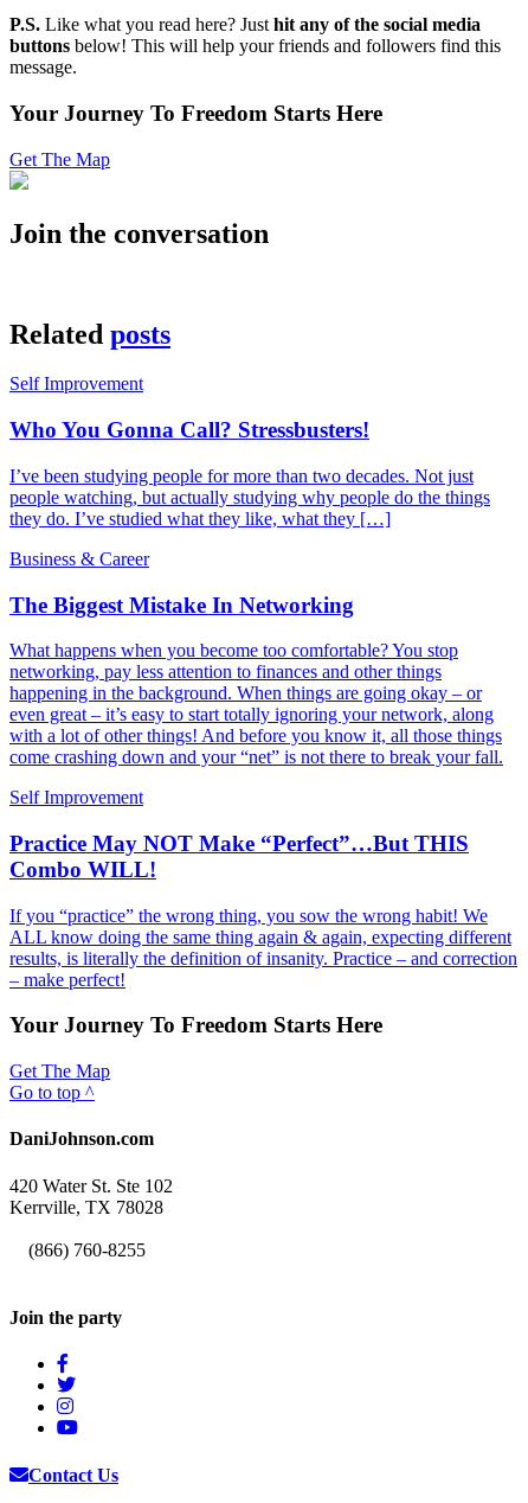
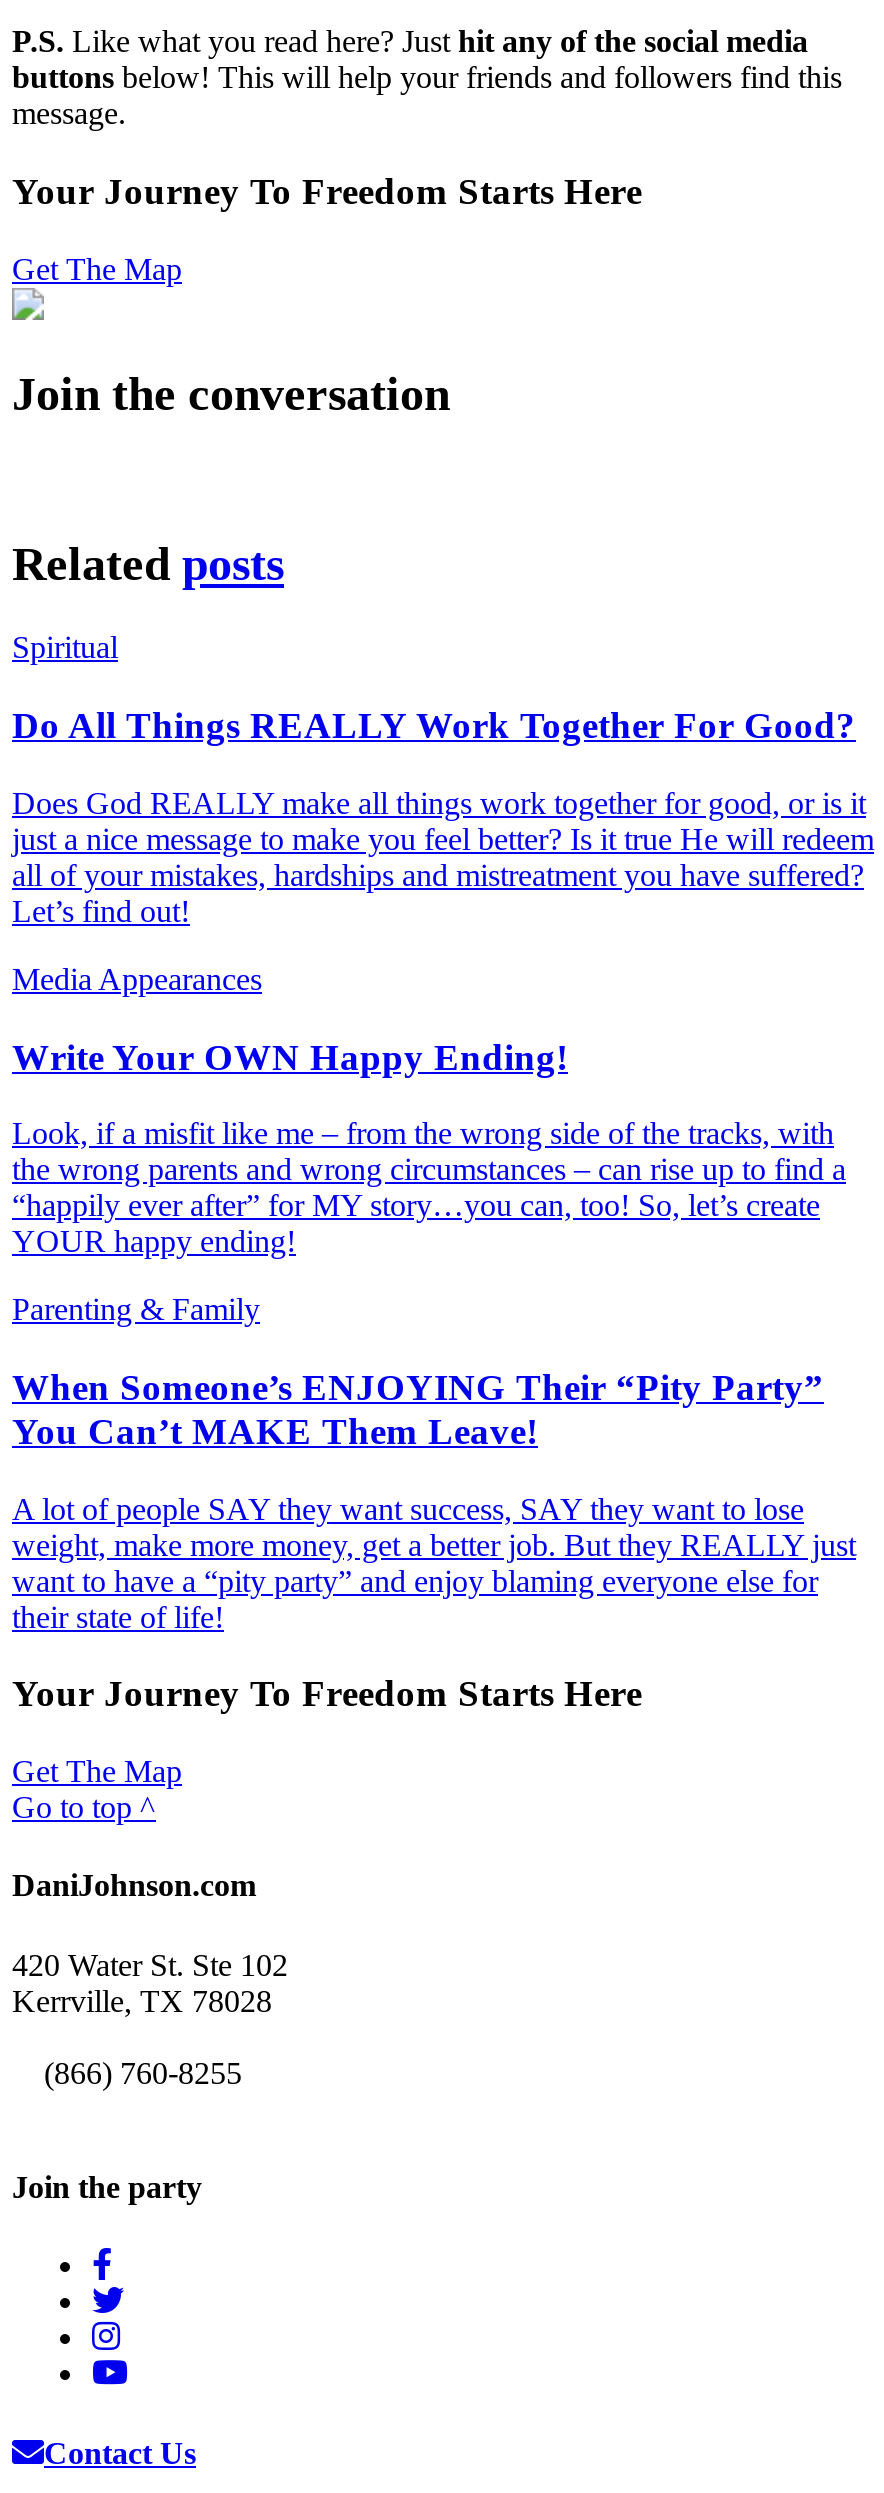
- Self Improvement
+ Spiritual

- Who You Gonna Call? Stressbusters!
+ Do All Things REALLY Work Together For Good?

- I’ve been studying people for more than two decades. Not just
- people watching, but actually studying why people do the things
- they do. I’ve studied what they like, what they […]
+ Does God REALLY make all things work together for good, or is it
+ just a nice message to make you feel better? Is it true He will redeem
+ all of your mistakes, hardships and mistreatment you have suffered?
+ Let’s find out!

- Business & Career
+ Media Appearances

- The Biggest Mistake In Networking
+ Write Your OWN Happy Ending!

- What happens when you become too comfortable? You stop
- networking, pay less attention to finances and other things
- happening in the background. When things are going okay – or
- even great – it’s easy to start totally ignoring your network, along
- with a lot of other things! And before you know it, all those things
- come crashing down and your “net” is not there to break your fall.
+ Look, if a misfit like me – from the wrong side of the tracks, with
+ the wrong parents and wrong circumstances – can rise up to find a
+ “happily ever after” for MY story…you can, too! So, let’s create
+ YOUR happy ending!

- Self Improvement
+ Parenting & Family

- Practice May NOT Make “Perfect”…But THIS
- Combo WILL!
+ When Someone’s ENJOYING Their “Pity Party”
+ You Can’t MAKE Them Leave!

- If you “practice” the wrong thing, you sow the wrong habit! We
- ALL know doing the same thing again & again, expecting different
- results, is literally the definition of insanity. Practice – and correction
- – make perfect!
+ A lot of people SAY they want success, SAY they want to lose
+ weight, make more money, get a better job. But they REALLY just
+ want to have a “pity party” and enjoy blaming everyone else for
+ their state of life!
